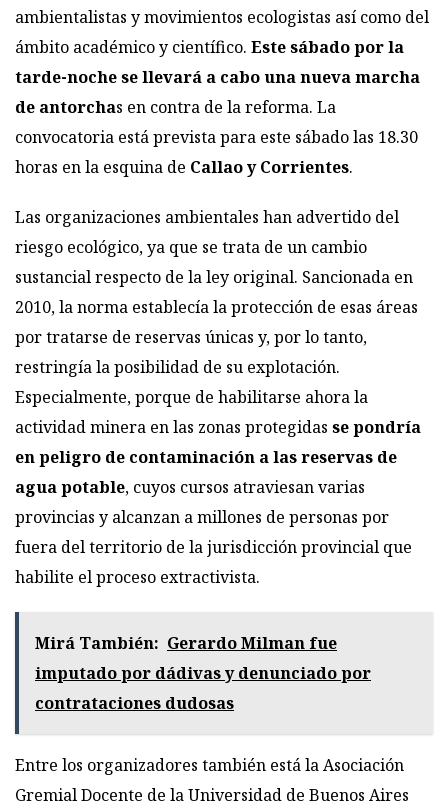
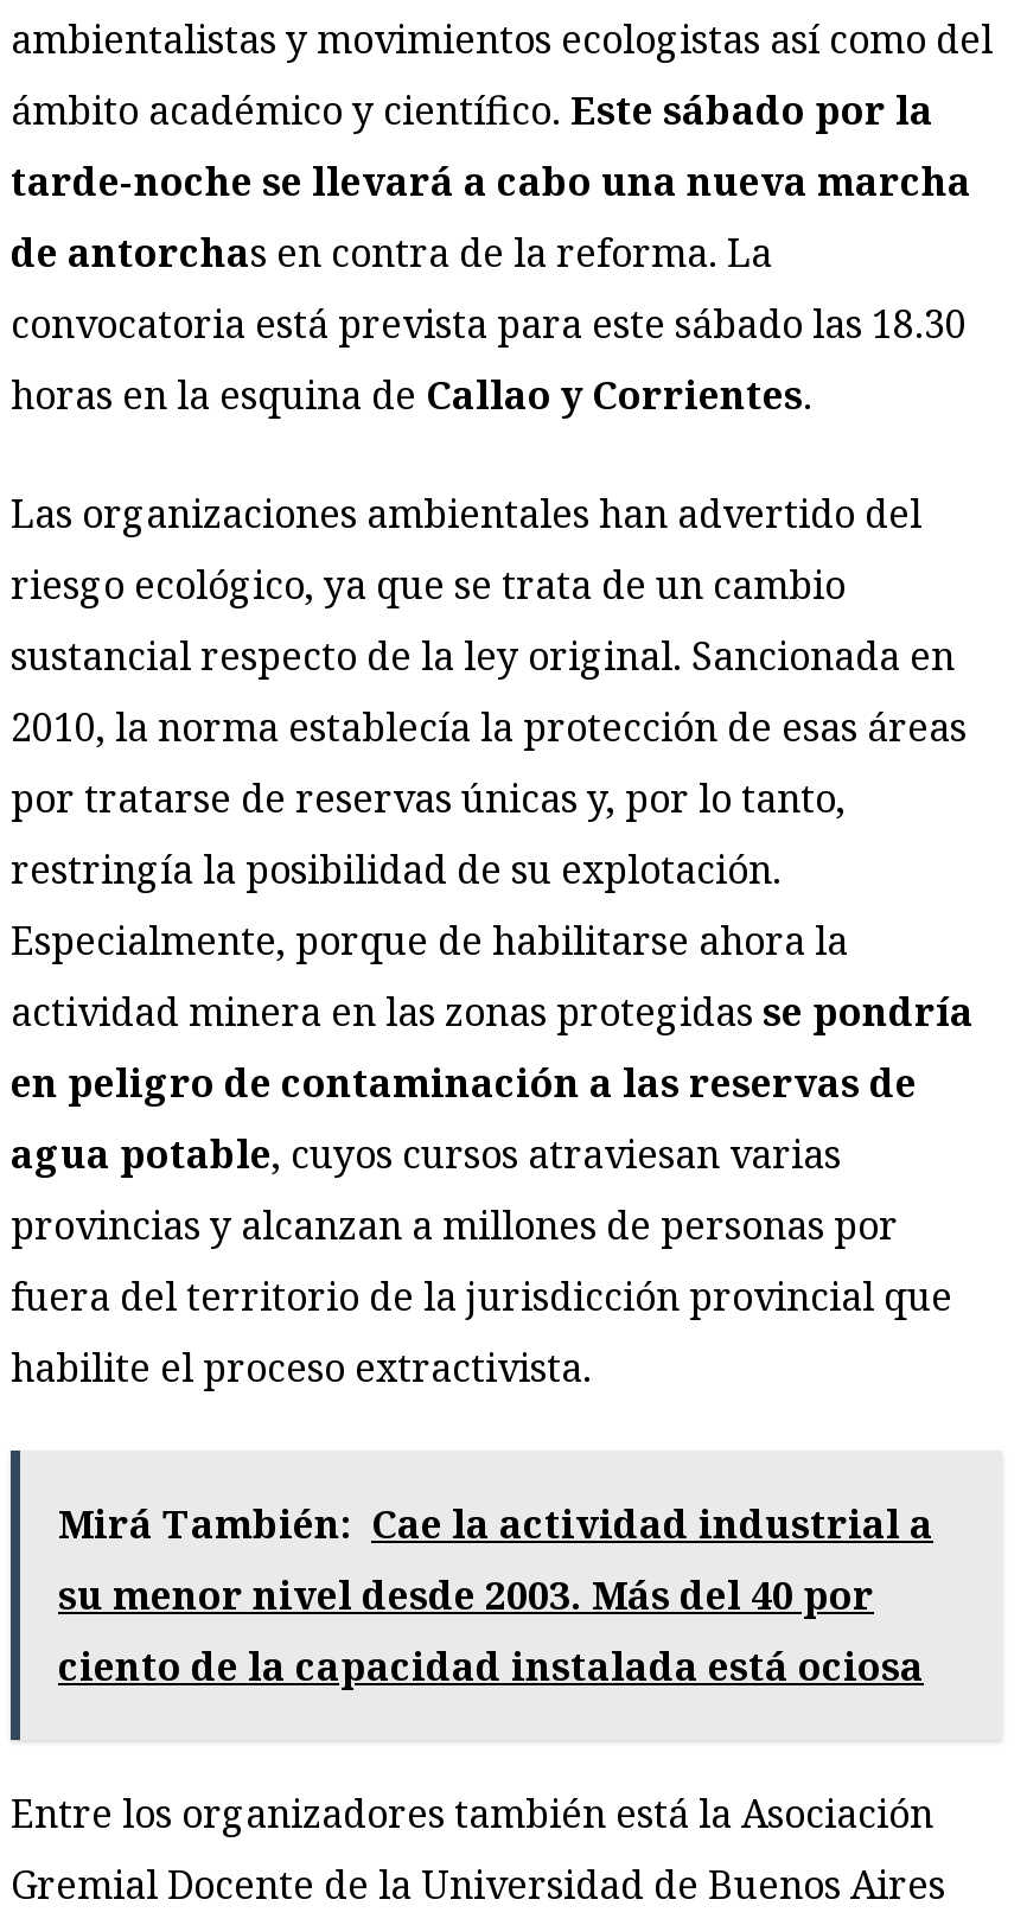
- Mirá También: Gerardo Milman fue
- imputado por dádivas y denunciado por
- contrataciones dudosas
+ Mirá También: Cae la actividad industrial a
+ su menor nivel desde 2003. Más del 40 por
+ ciento de la capacidad instalada está ociosa
